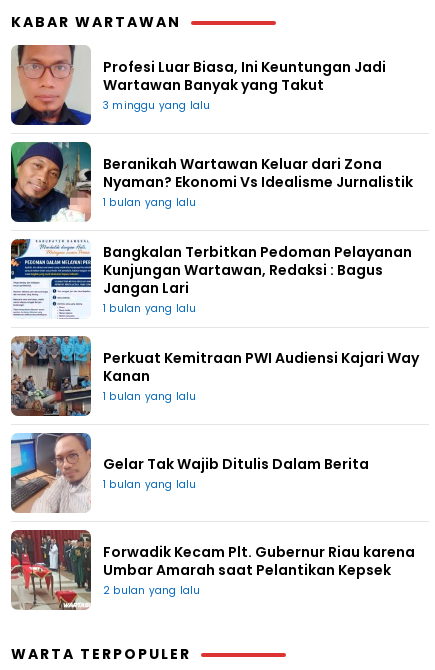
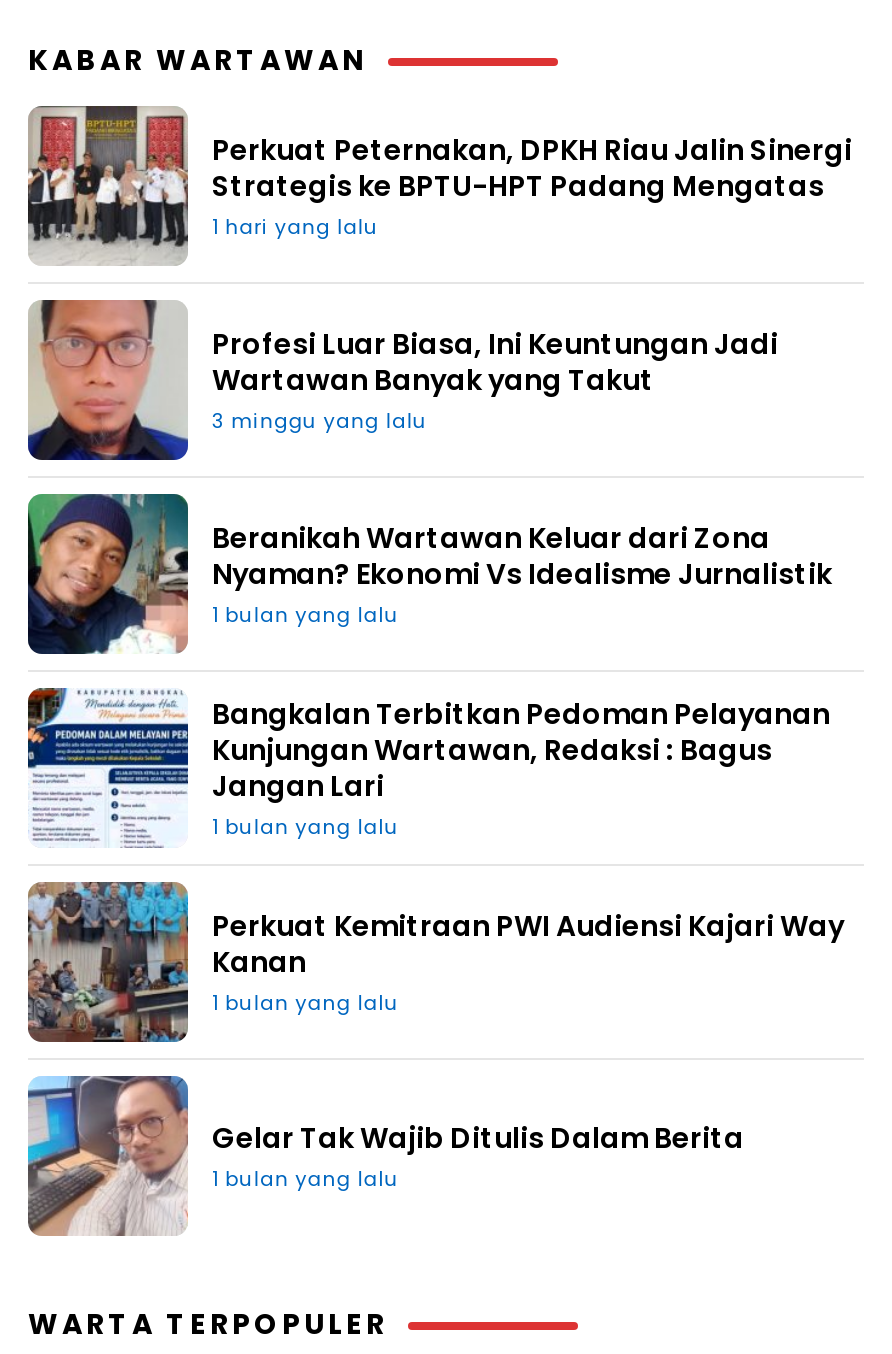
+ [image]
+ Perkuat Peternakan, DPKH Riau Jalin Sinergi
+ Strategis ke BPTU-HPT Padang Mengatas
+ 1 hari yang lalu

moved down: [image] | Profesi Luar Biasa, Ini Keuntungan Jadi | Wartawan Banyak yang Takut | ... | Gelar Tak Wajib Ditulis Dalam Berita | 1 bulan yang lalu

- [image]
- Forwadik Kecam Plt. Gubernur Riau karena
- Umbar Amarah saat Pelantikan Kepsek
- 2 bulan yang lalu
